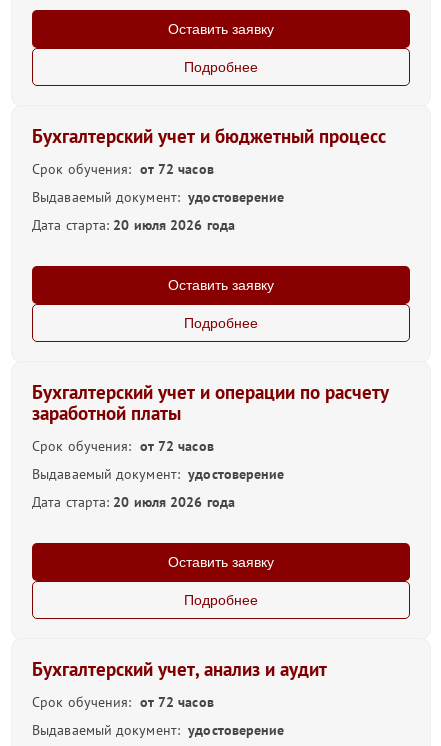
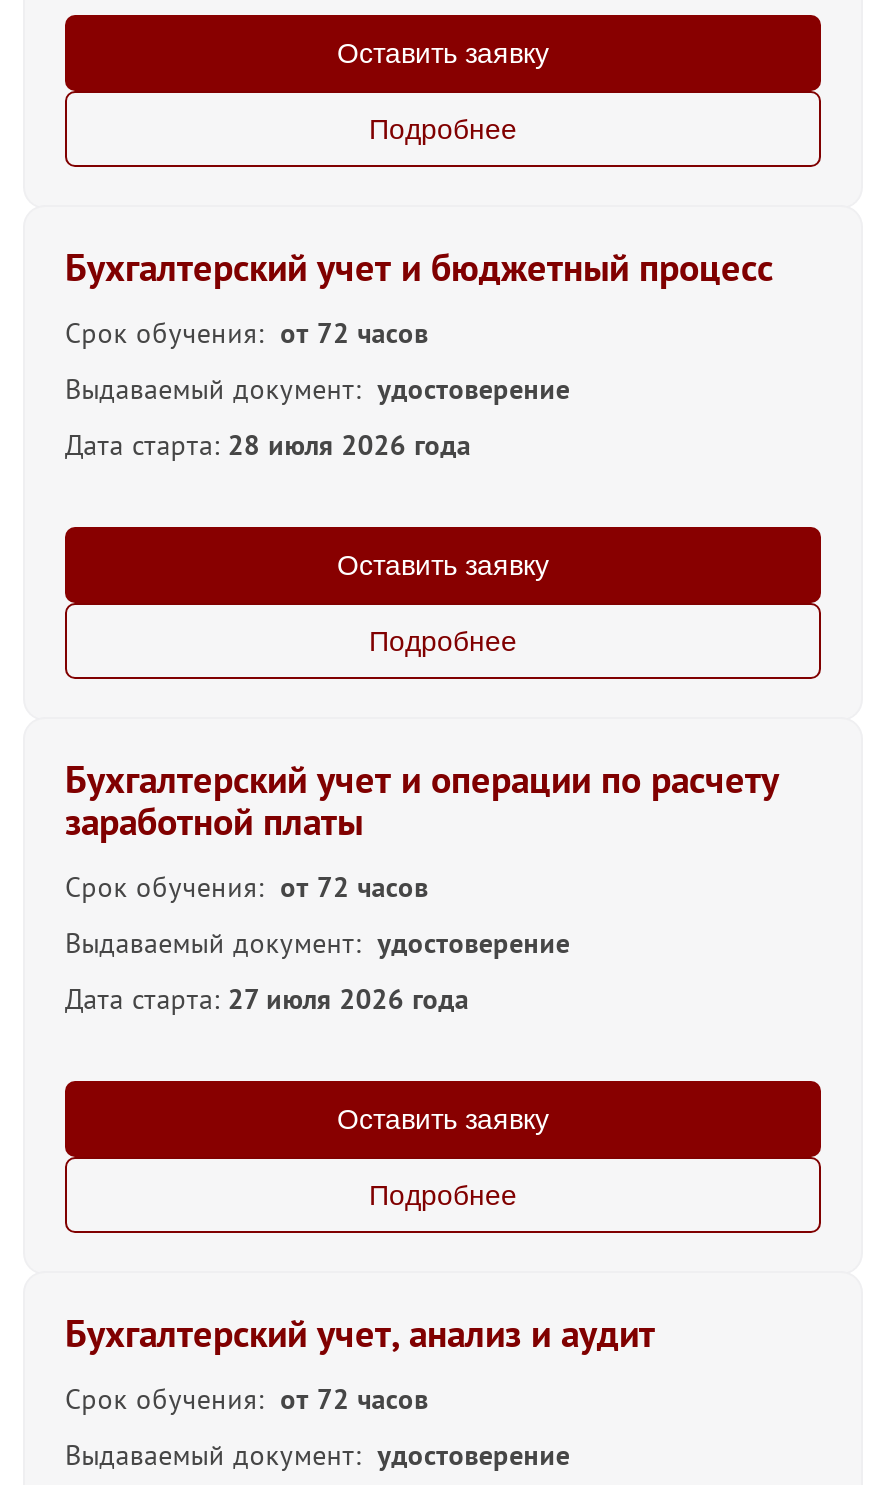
- Дата старта: 20 июля 2026 года
+ Дата старта: 28 июля 2026 года

- Дата старта: 20 июля 2026 года
+ Дата старта: 27 июля 2026 года
